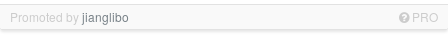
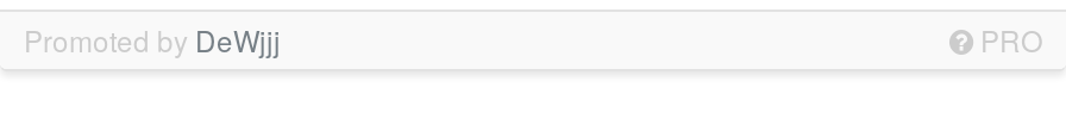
- Promoted by jianglibo
+ Promoted by DeWjjj
